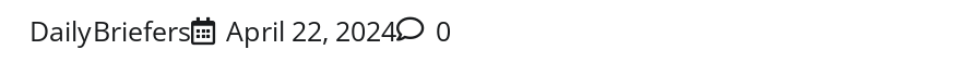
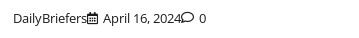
- DailyBriefers April 22, 2024 0
+ DailyBriefers April 16, 2024 0
